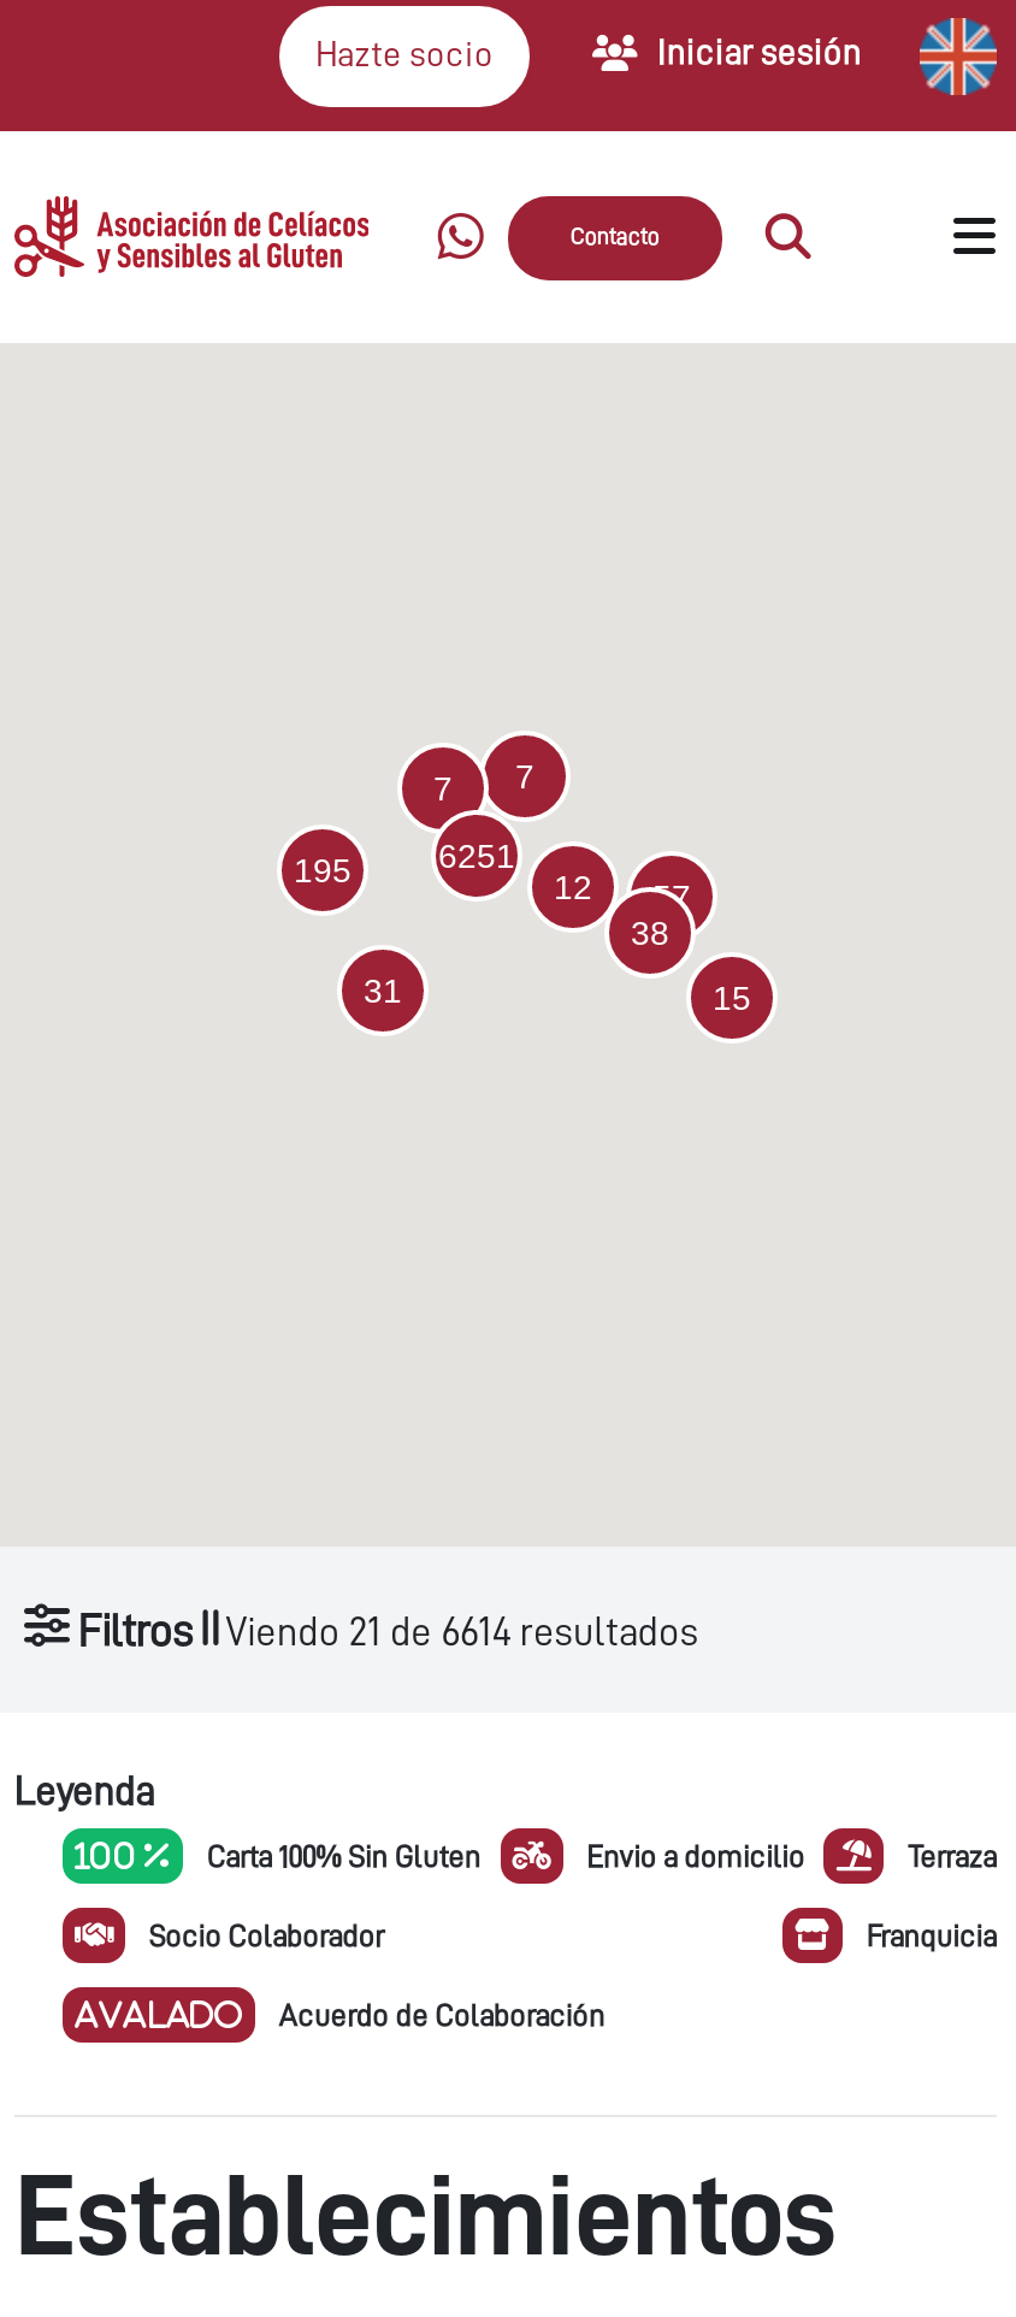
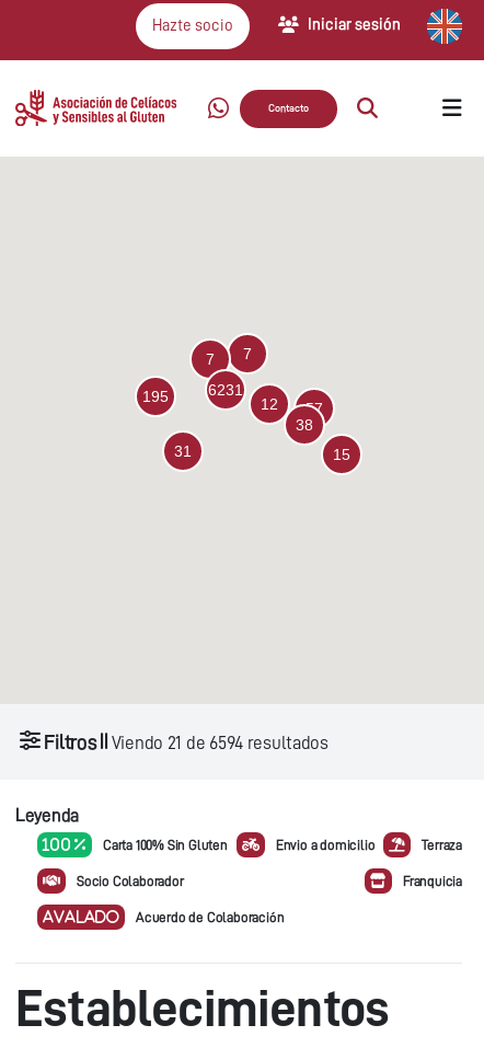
- Viendo 21 de 6614 resultados
+ Viendo 21 de 6594 resultados
